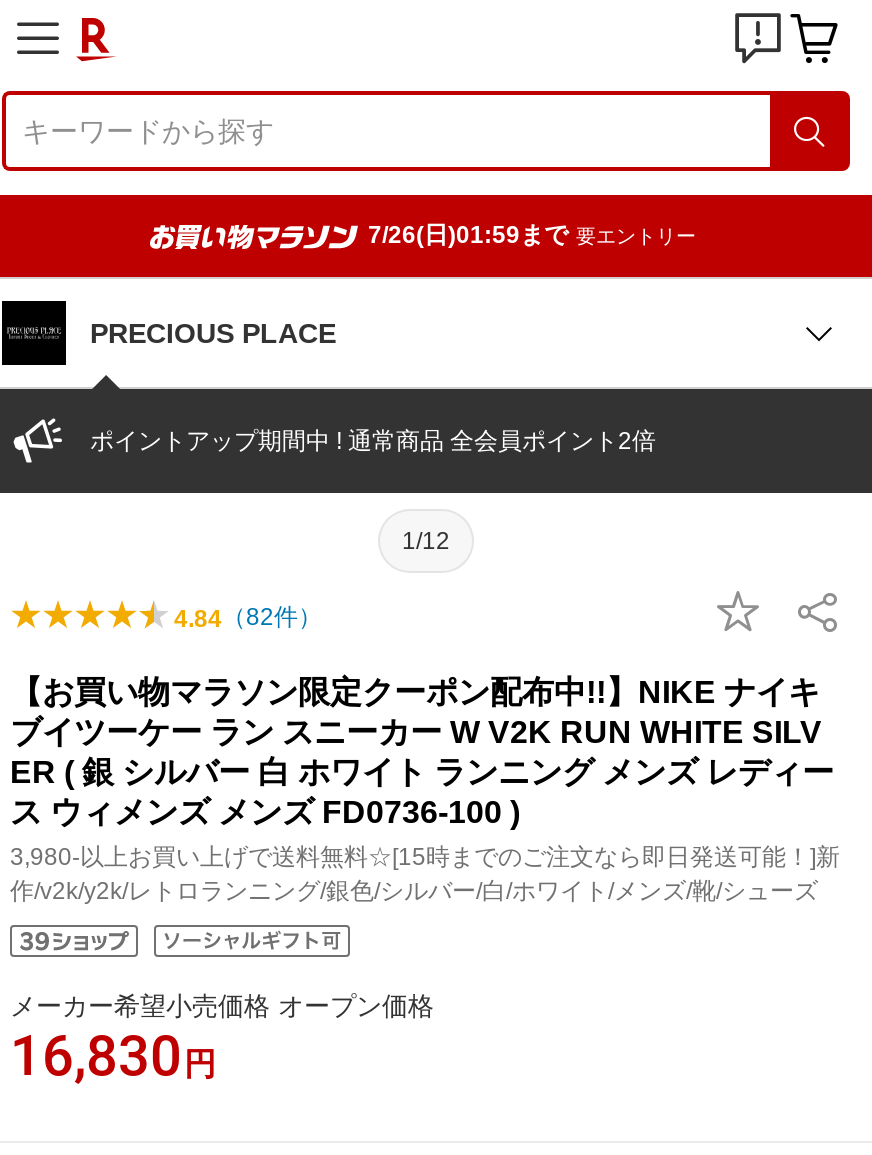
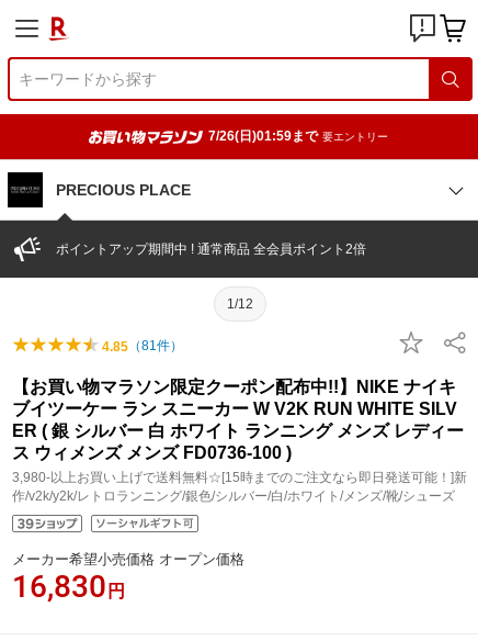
- 4.84（82件）
+ 4.85（81件）
